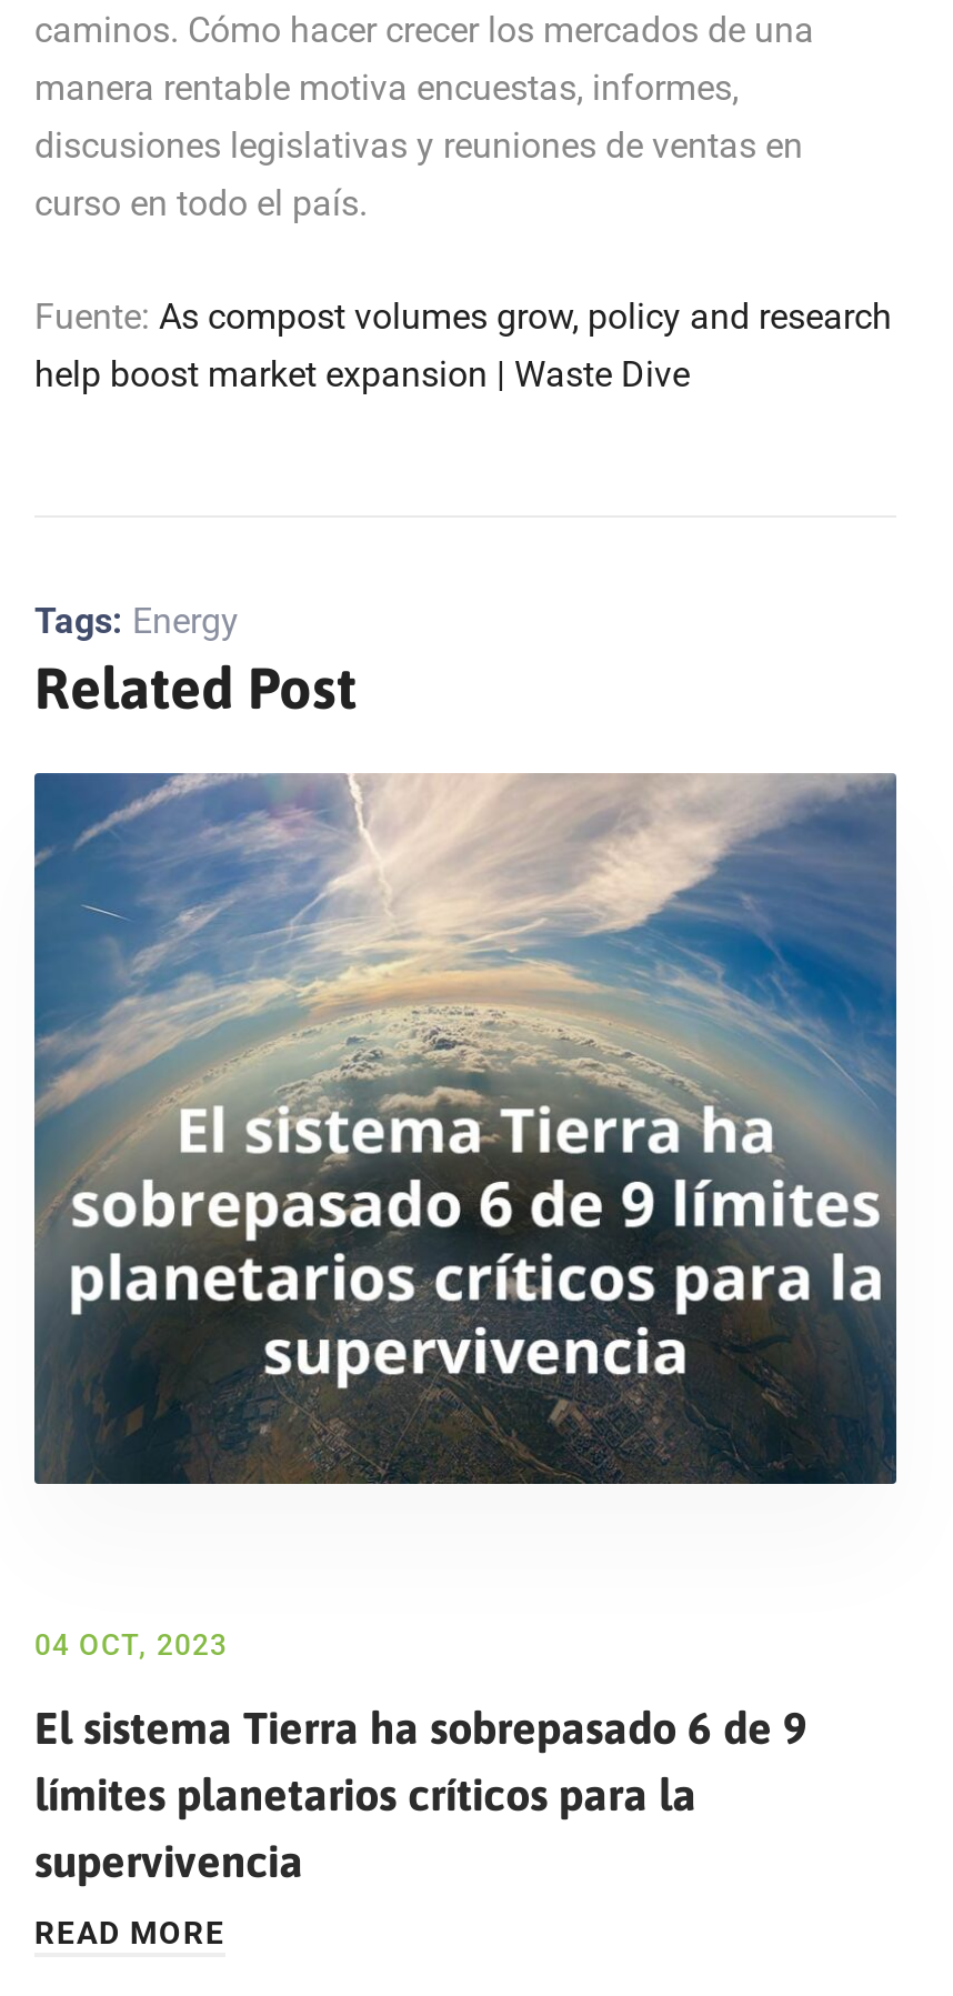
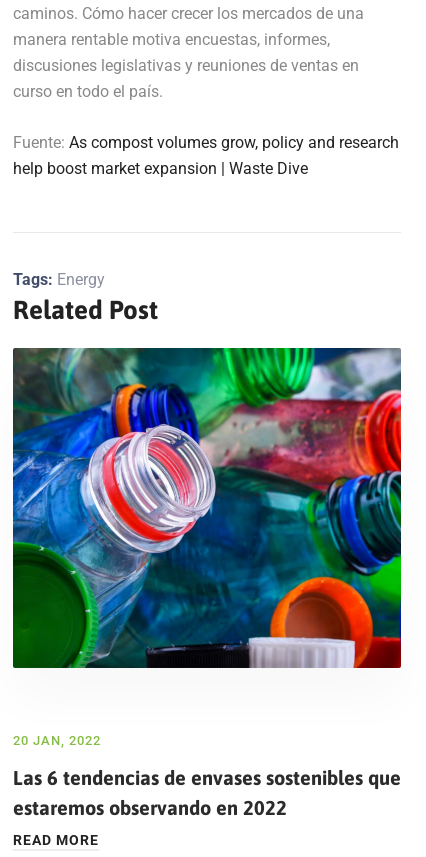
- [image]
+ [image]

- 04 OCT, 2023
+ 20 JAN, 2022

- El sistema Tierra ha sobrepasado 6 de 9
- límites planetarios críticos para la
- supervivencia
+ Las 6 tendencias de envases sostenibles que
+ estaremos observando en 2022
